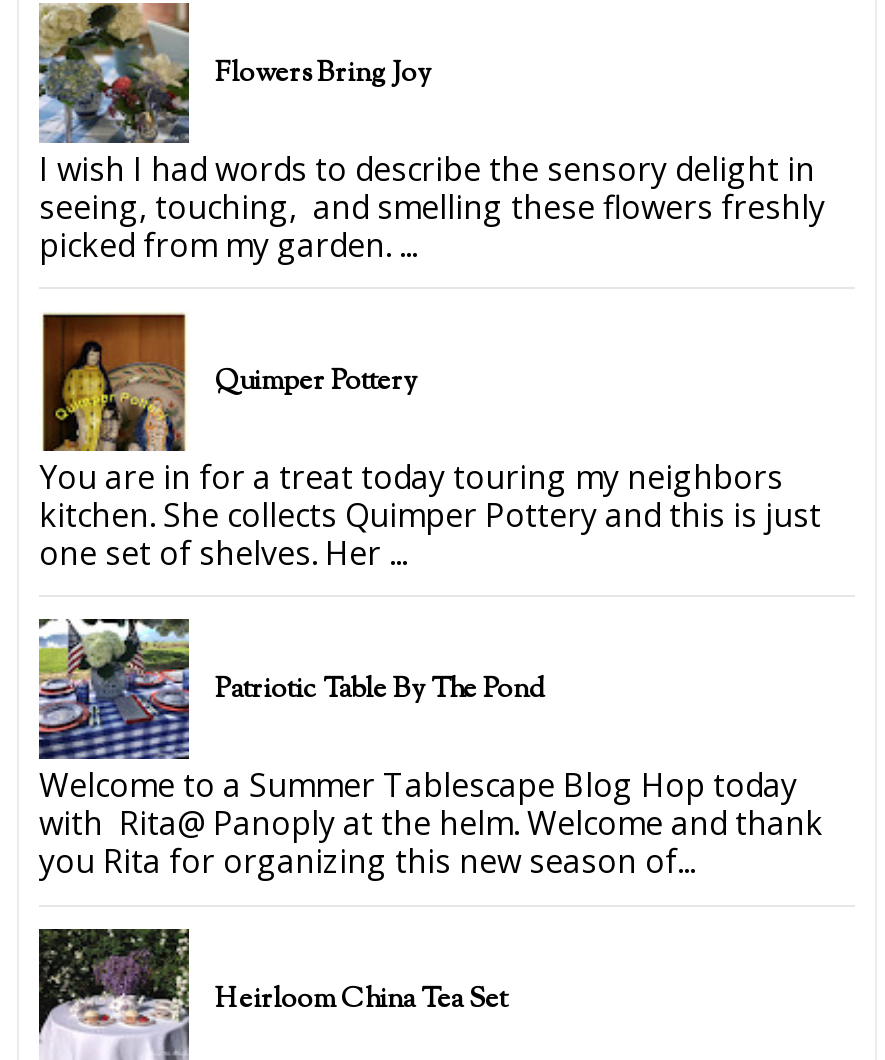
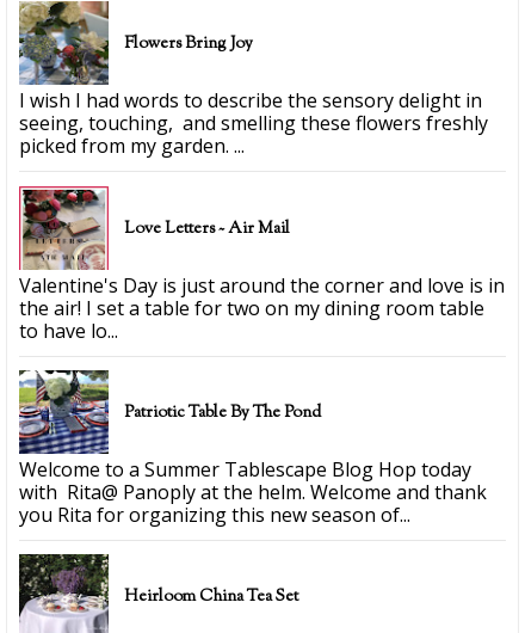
- [image]
- You are in for a treat today touring my neighbors
- kitchen. She collects Quimper Pottery and this is just
- one set of shelves. Her ...
+ [image]
+ Valentine's Day is just around the corner and love is in
+ the air! I set a table for two on my dining room table
+ to have lo...

- Quimper Pottery
+ Love Letters ~ Air Mail
